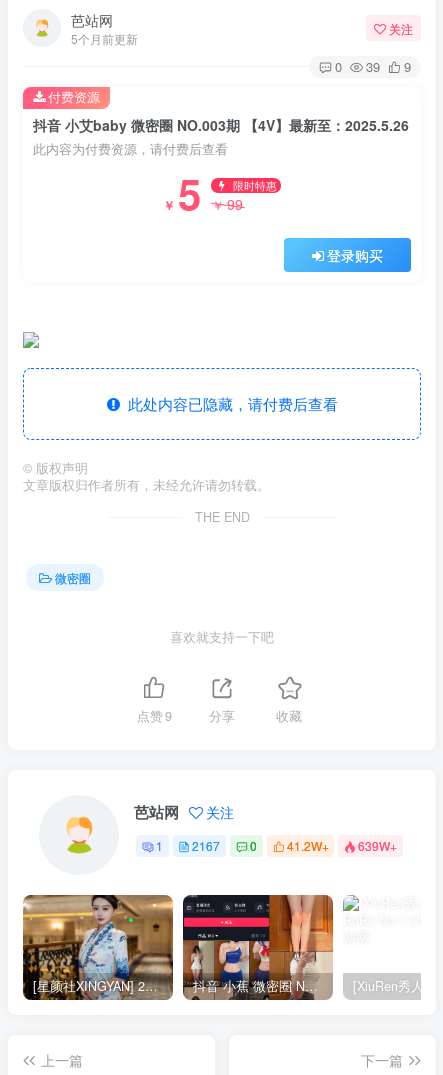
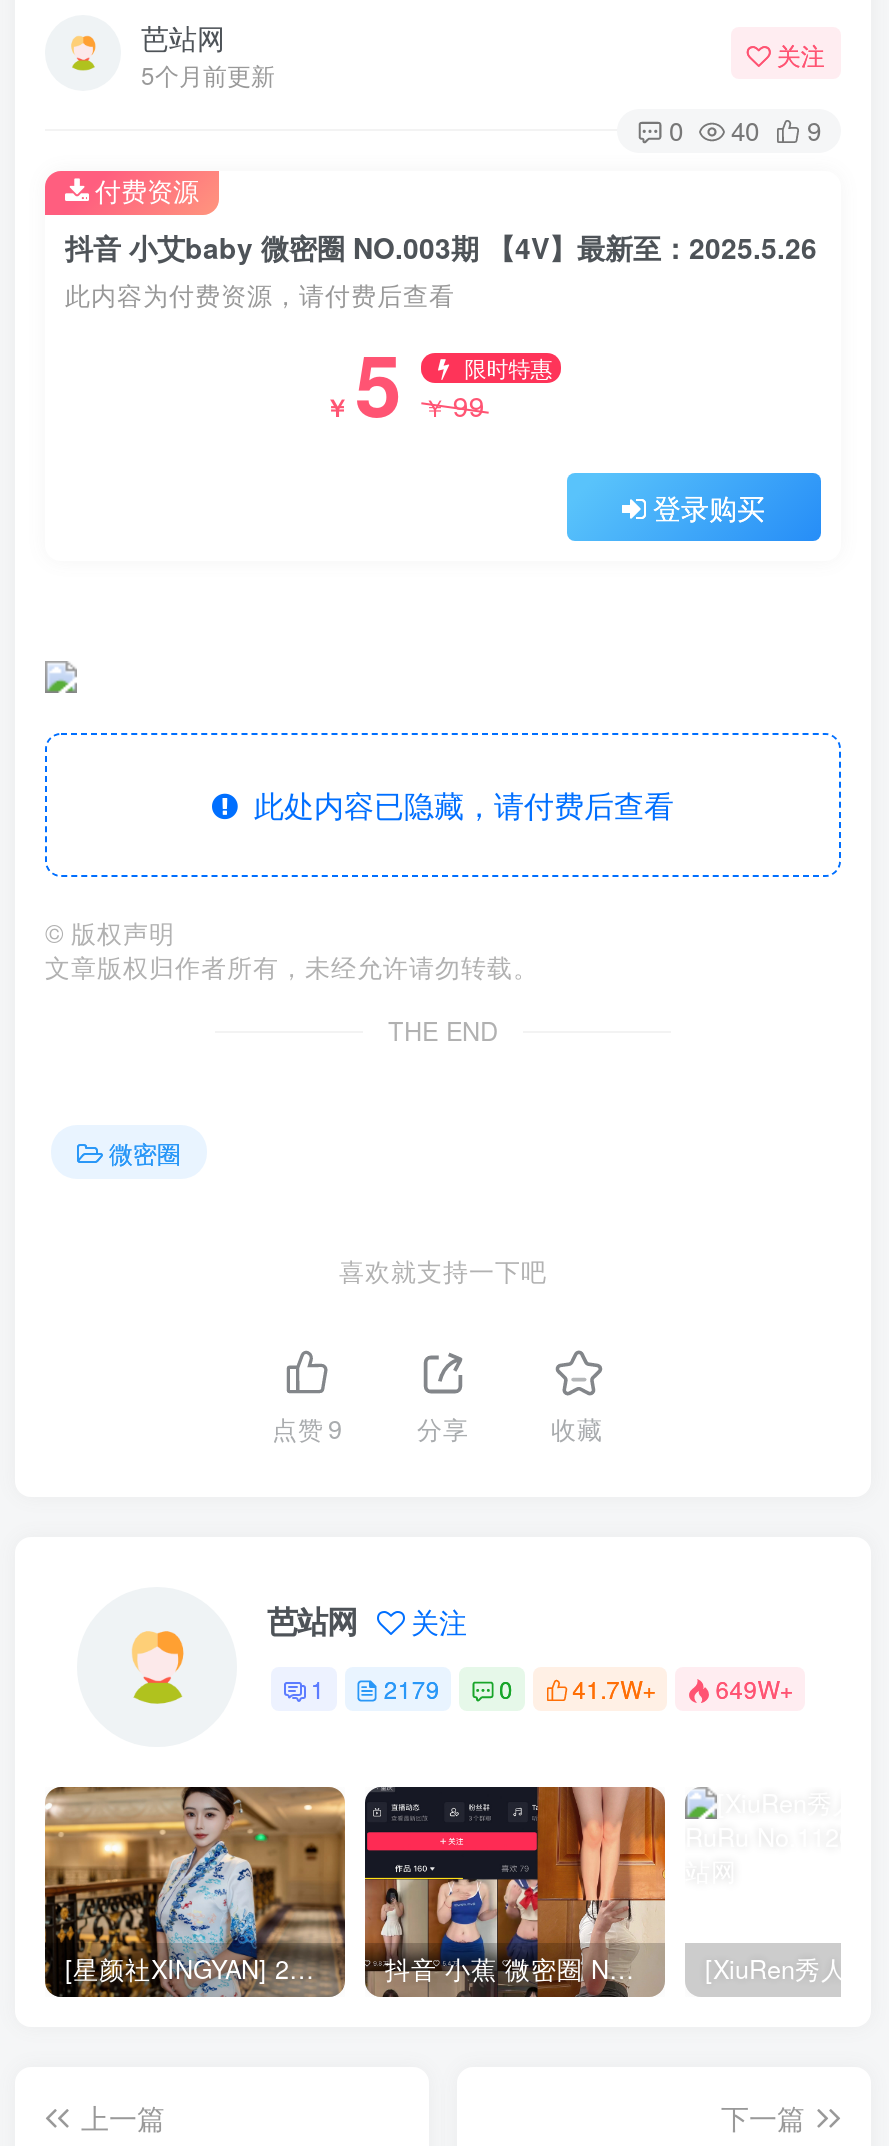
- 0 39 9
+ 0 40 9

- 2167
+ 2179

- 41.2W+
- 639W+
+ 41.7W+
+ 649W+
